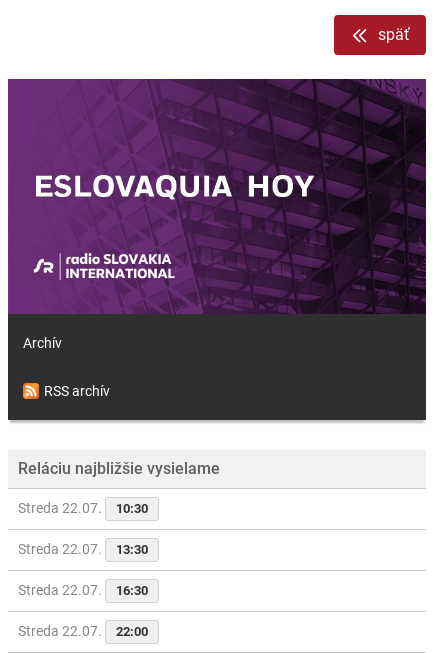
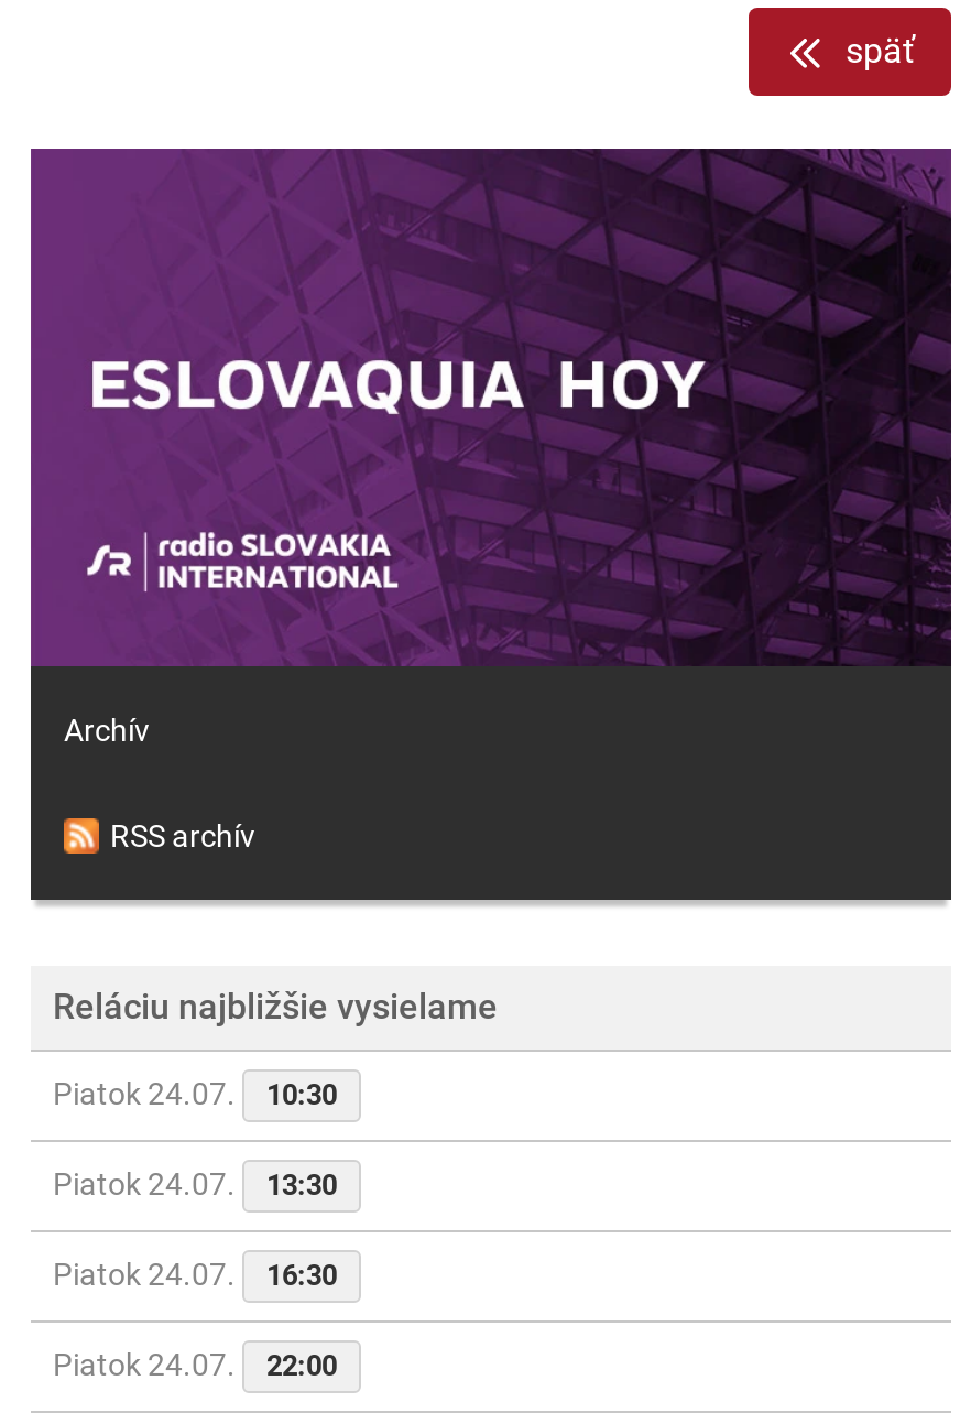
- Streda 22.07. 10:30
+ Piatok 24.07. 10:30

- Streda 22.07. 13:30
+ Piatok 24.07. 13:30

- Streda 22.07. 16:30
+ Piatok 24.07. 16:30

- Streda 22.07. 22:00
+ Piatok 24.07. 22:00
